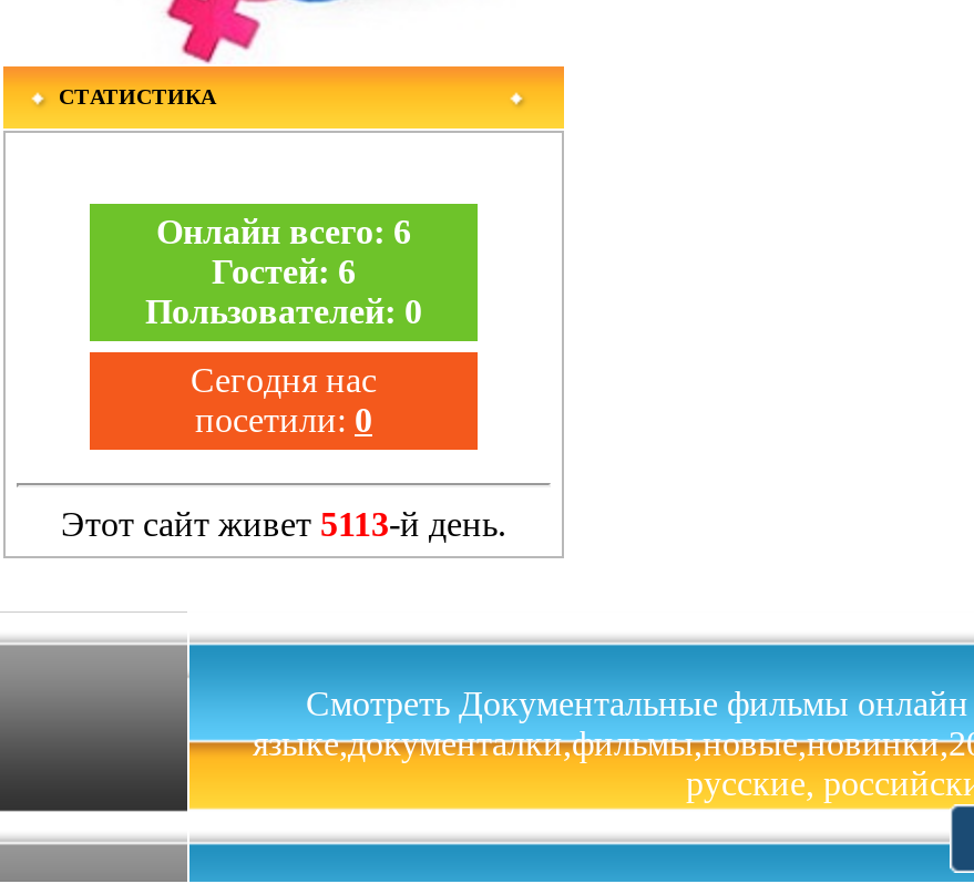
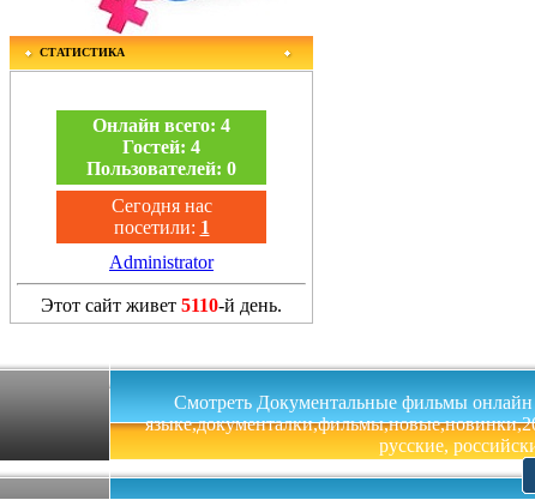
- Онлайн всего: 6
+ Онлайн всего: 4

- Гостей: 6
+ Гостей: 4

- посетили: 0
- Этот сайт живет 5113-й день.
+ посетили: 1
+ Administrator
+ Этот сайт живет 5110-й день.
